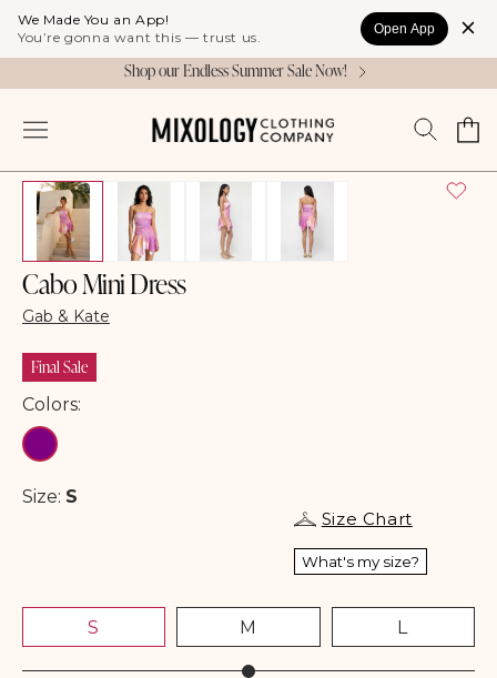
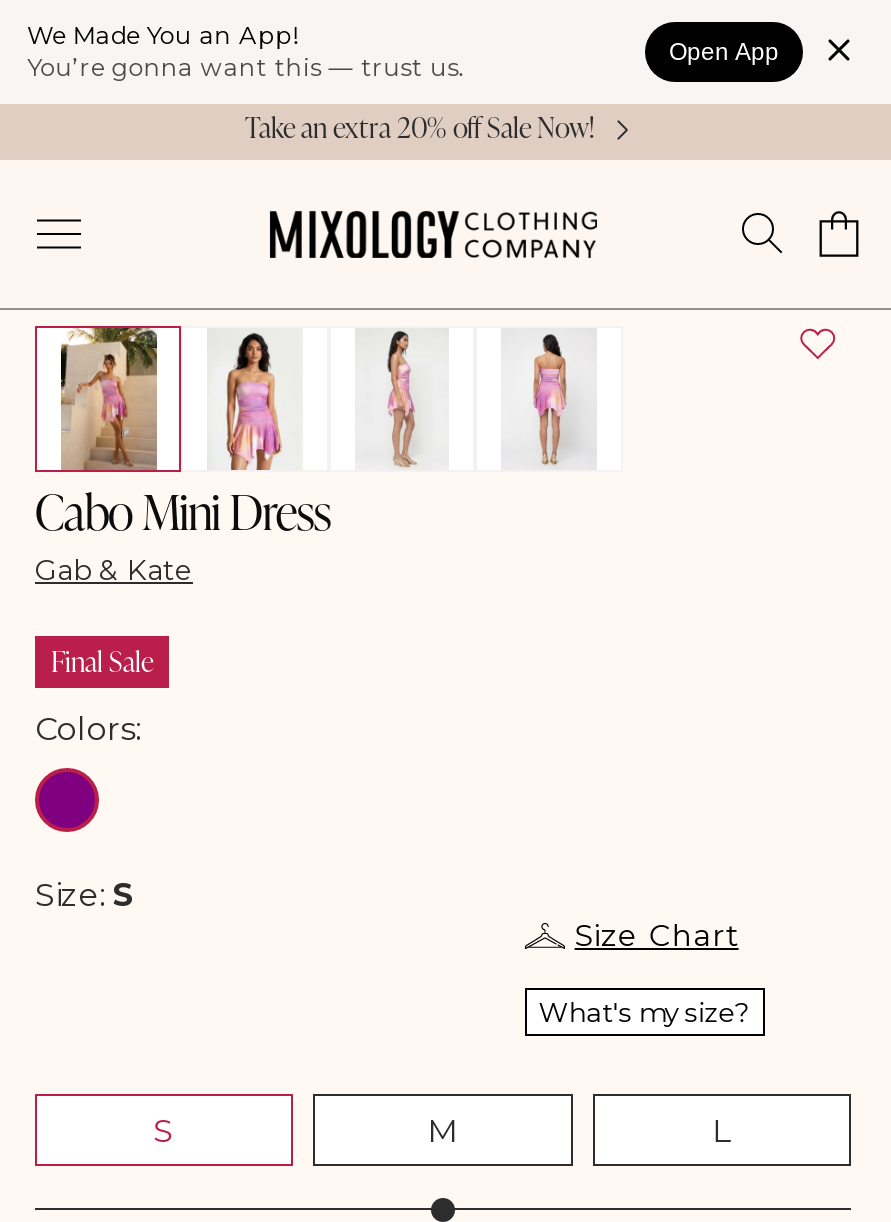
- Shop our Endless Summer Sale Now!
+ Take an extra 20% off Sale Now!
